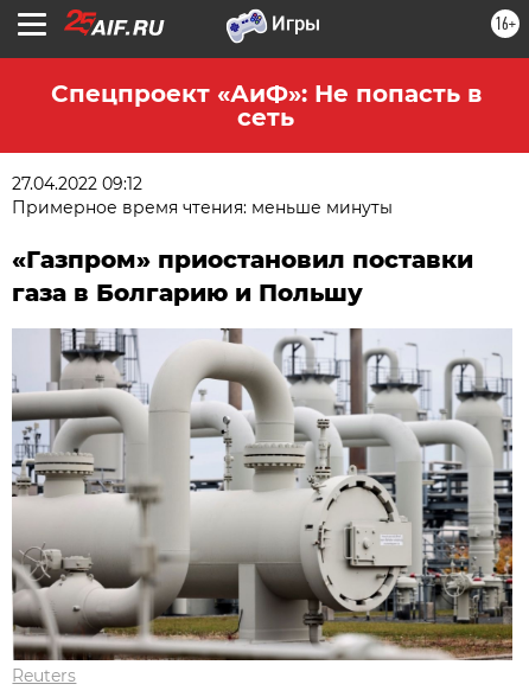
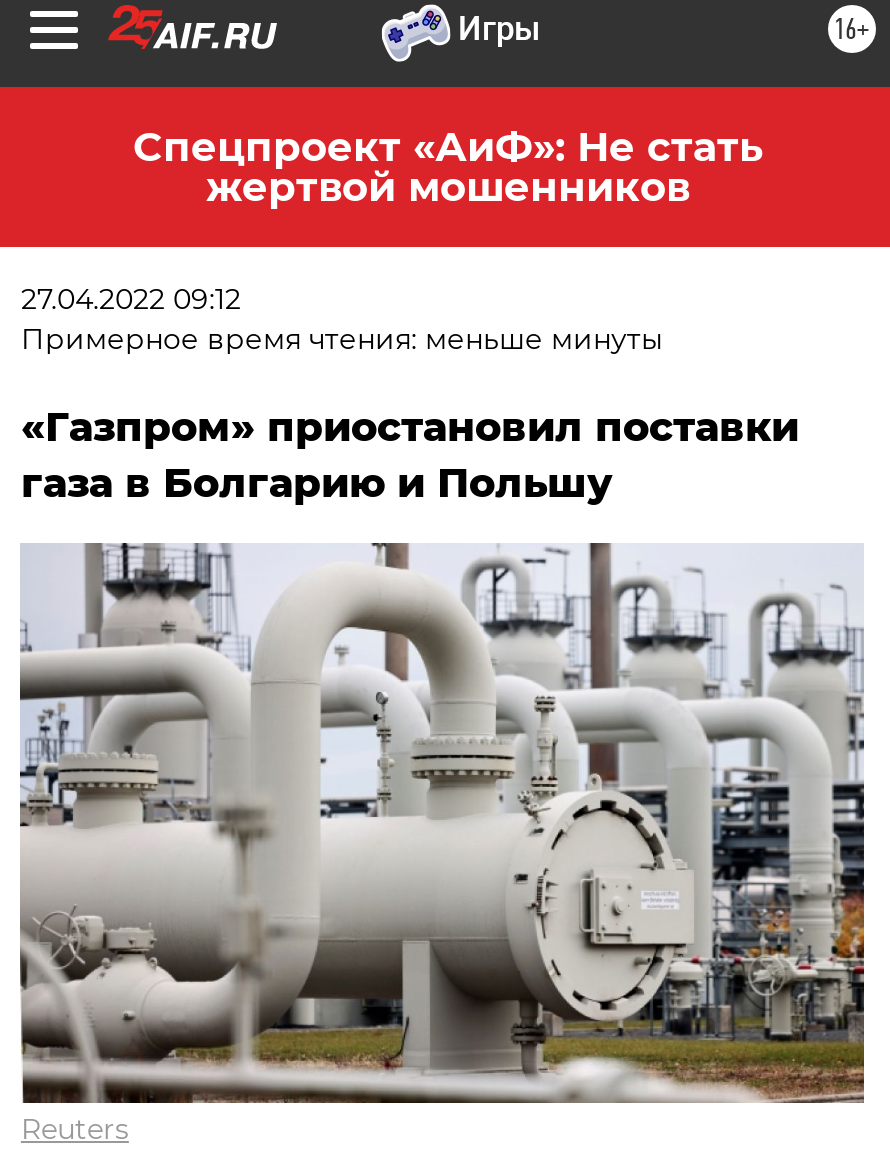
- Спецпроект «АиФ»: Не попасть в
- сеть
+ Спецпроект «АиФ»: Не стать
+ жертвой мошенников
